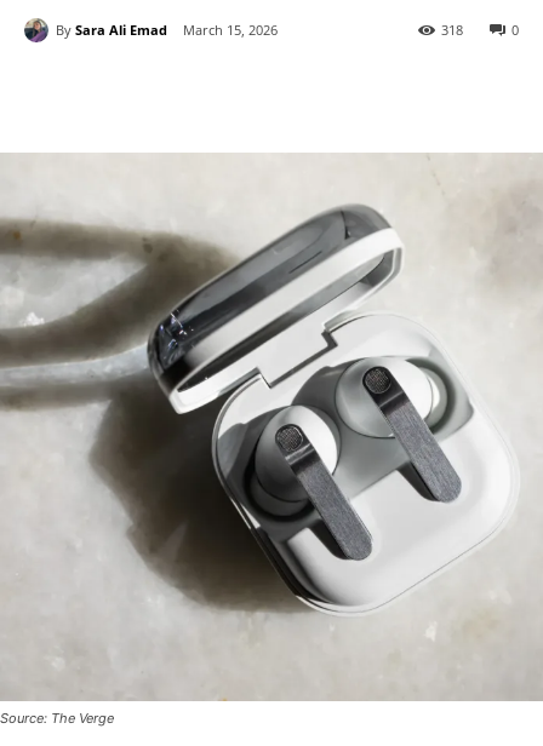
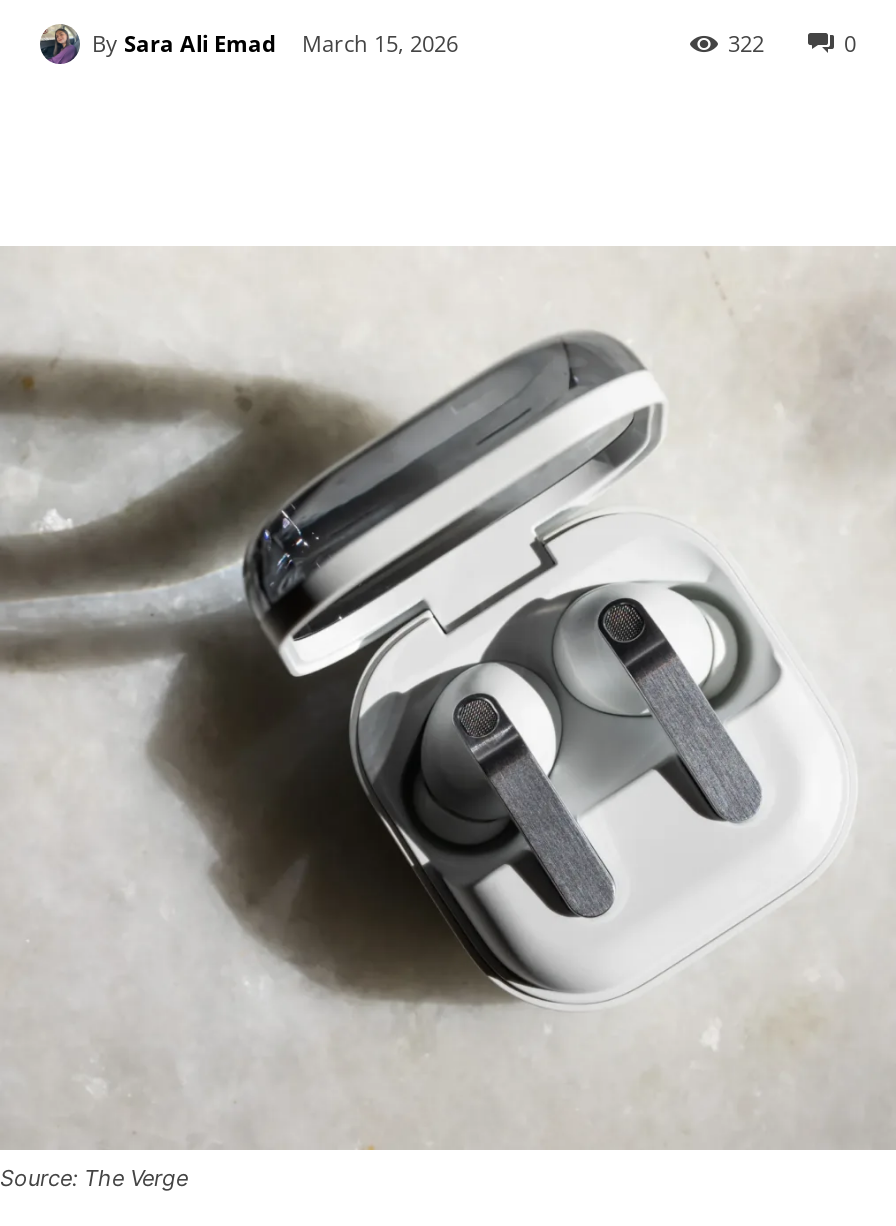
- 318
+ 322
